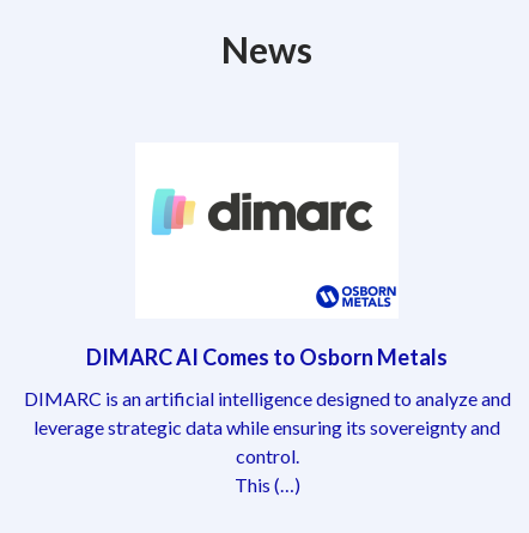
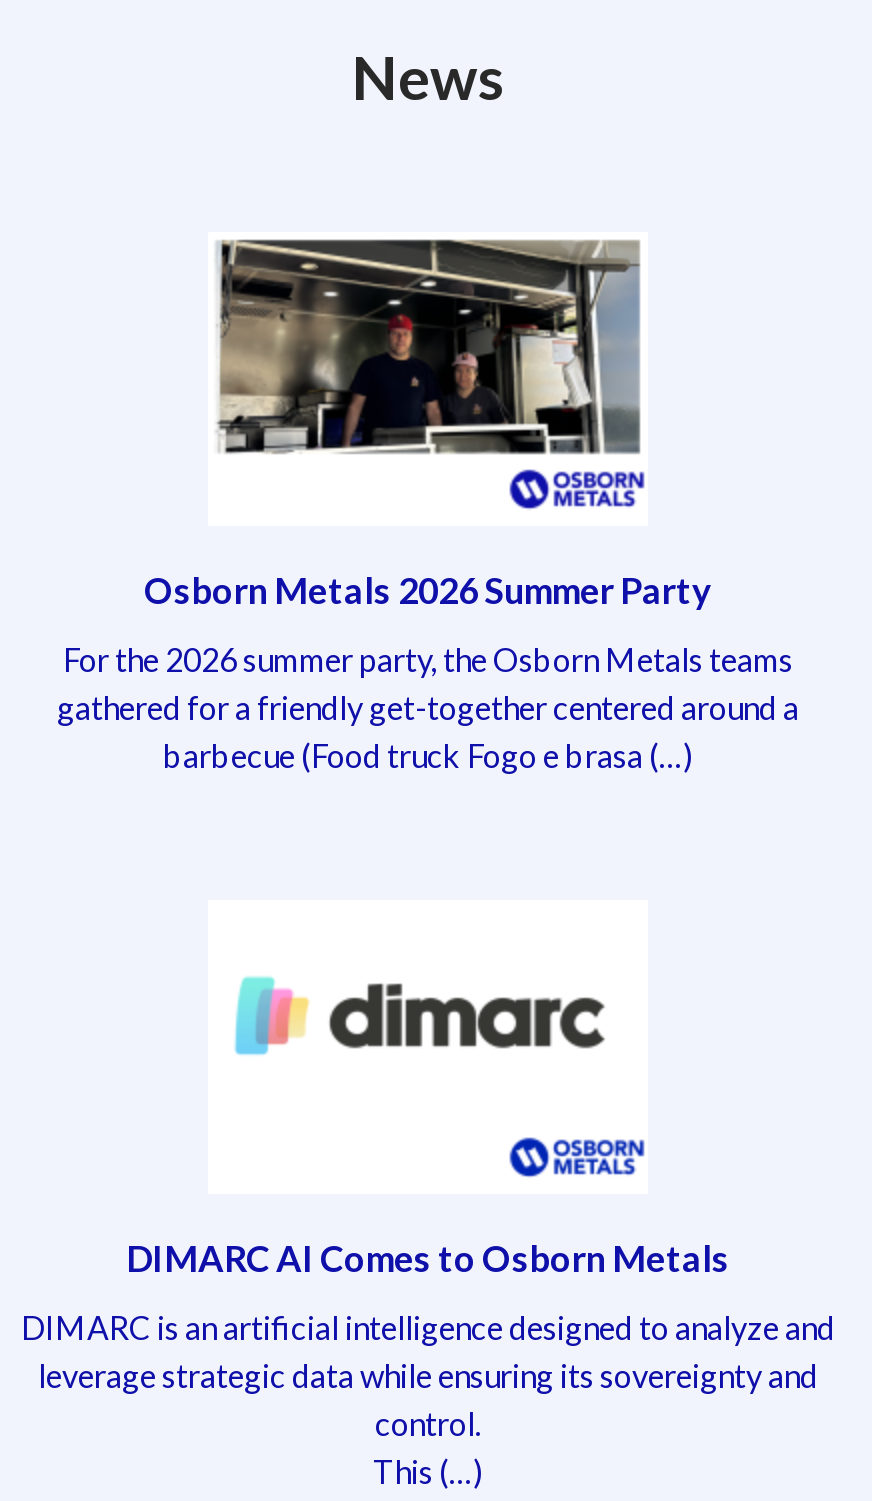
+ Osborn Metals 2026 Summer Party
+ For the 2026 summer party, the Osborn Metals teams
+ gathered for a friendly get-together centered around a
+ barbecue (Food truck Fogo e brasa (…)

+ [image]
